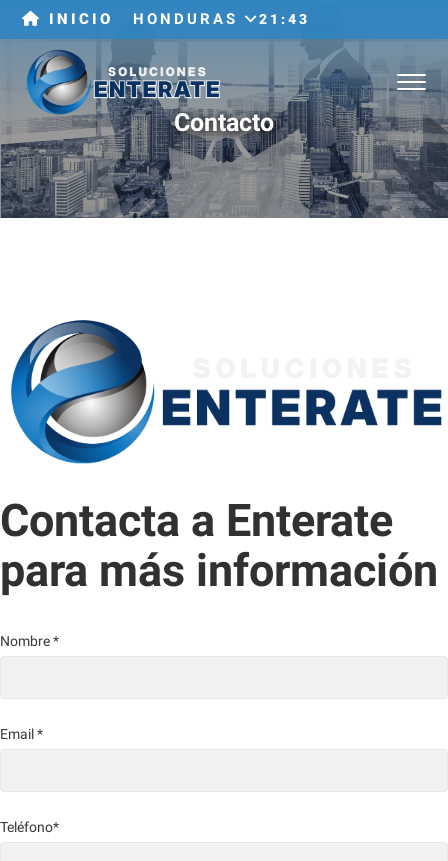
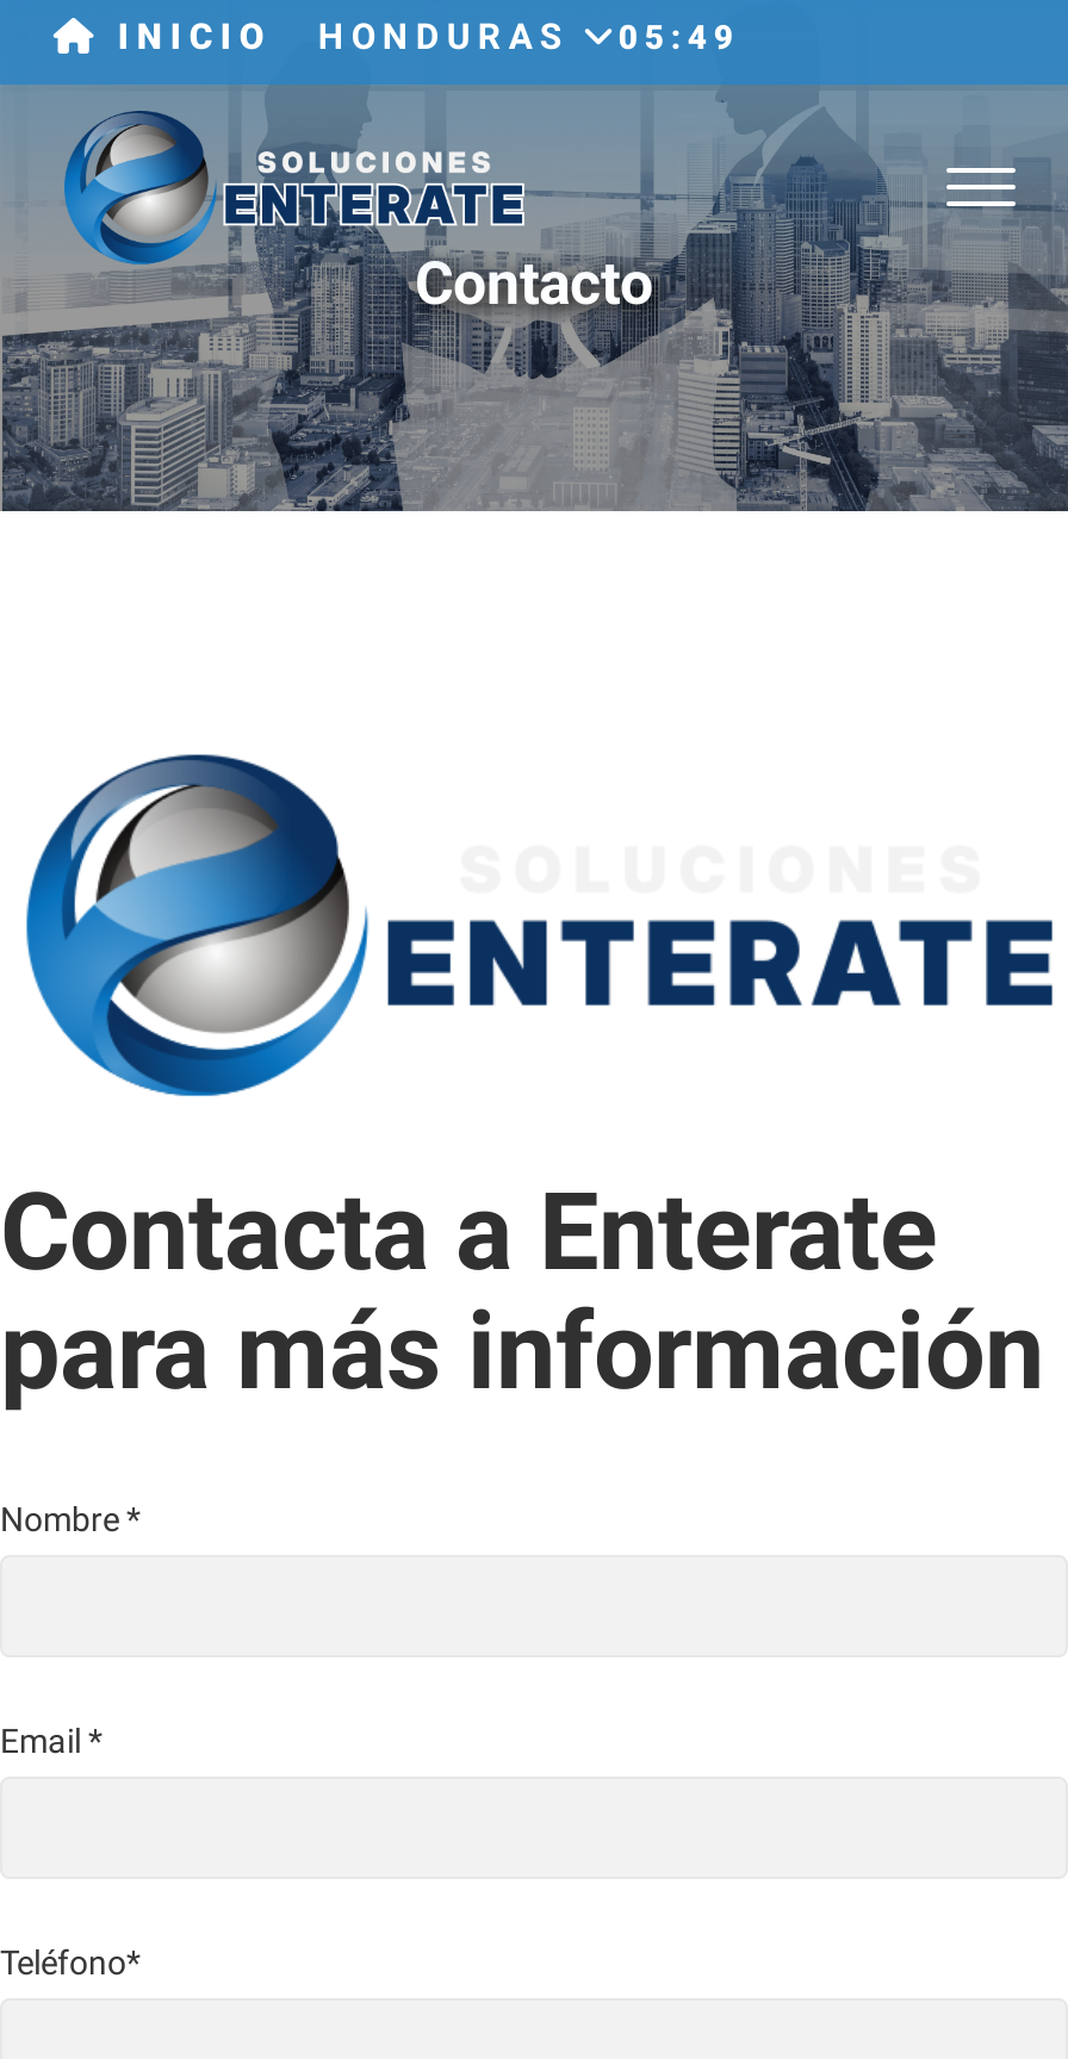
- INICIO HONDURAS 21:43
+ INICIO HONDURAS 05:49
